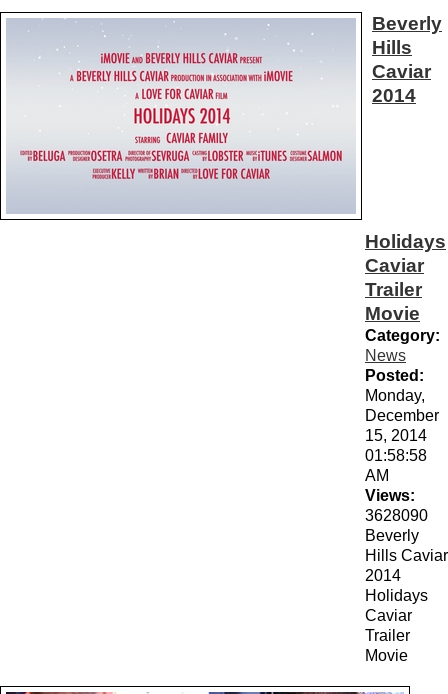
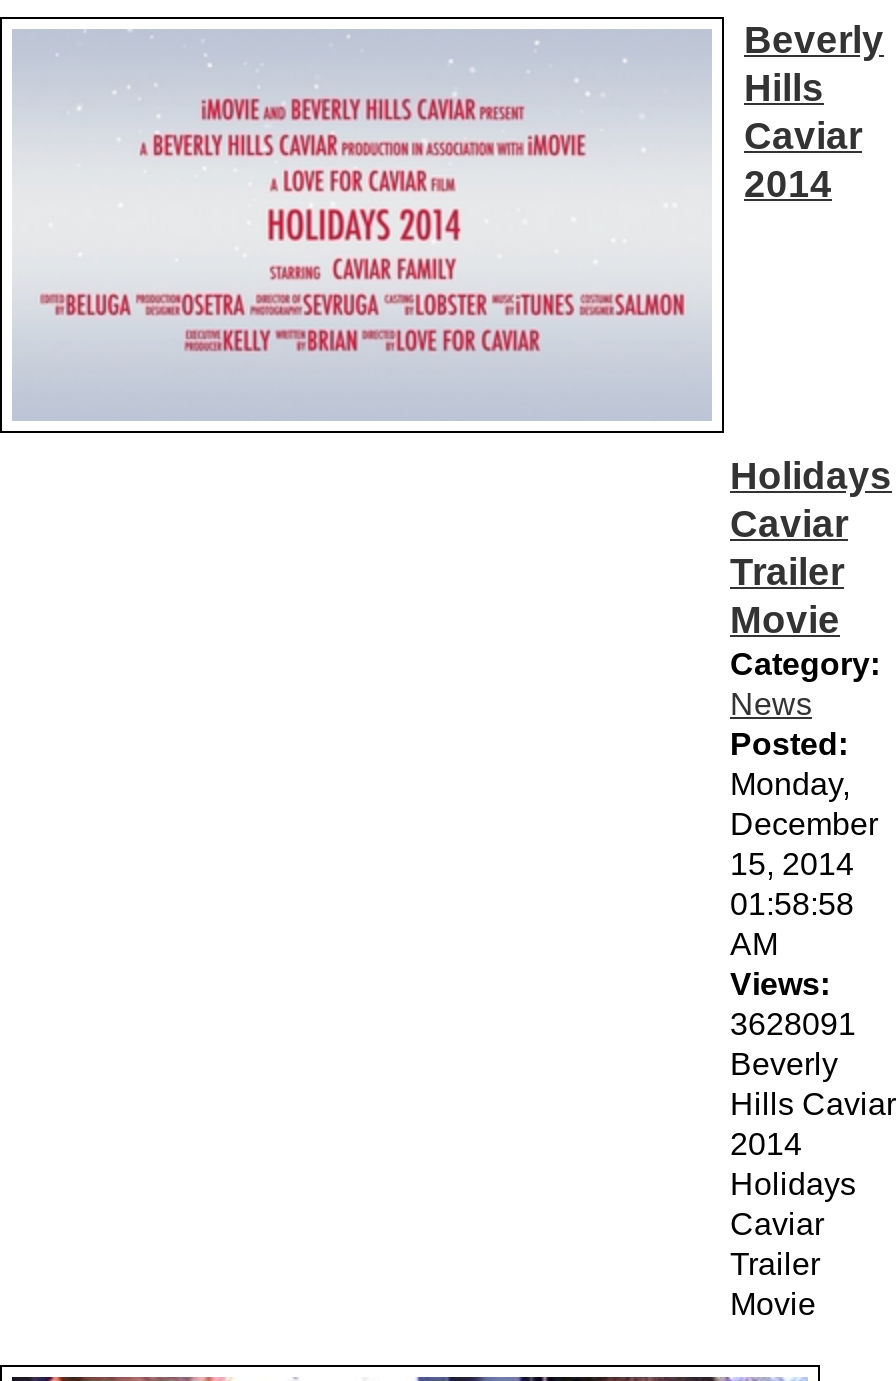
- 3628090
+ 3628091
